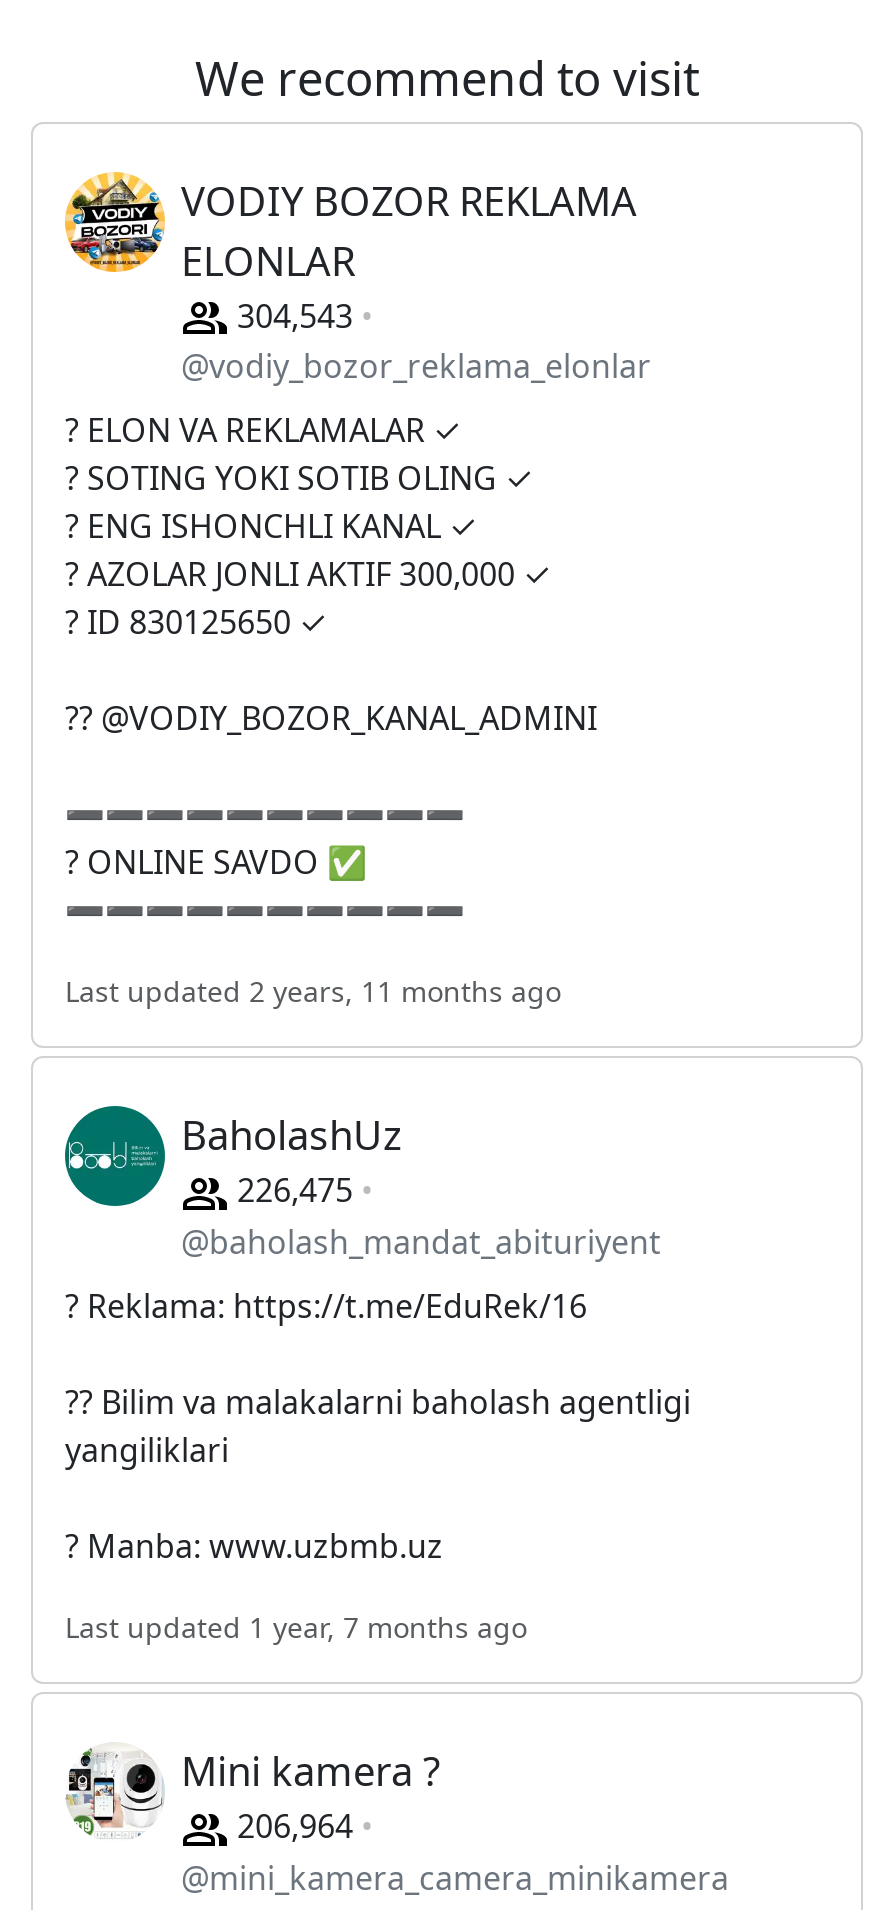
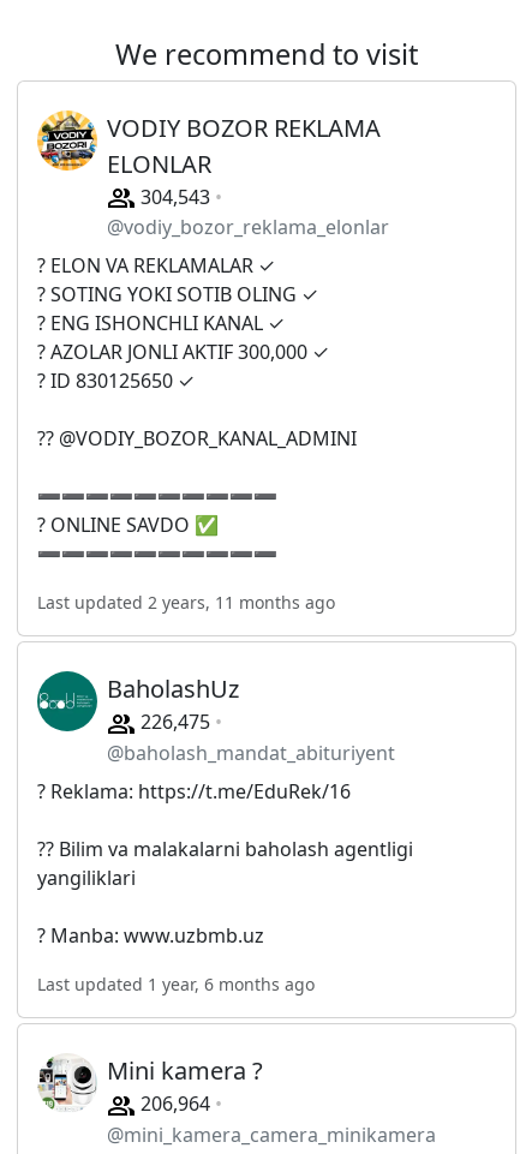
- Last updated 1 year, 7 months ago
+ Last updated 1 year, 6 months ago
